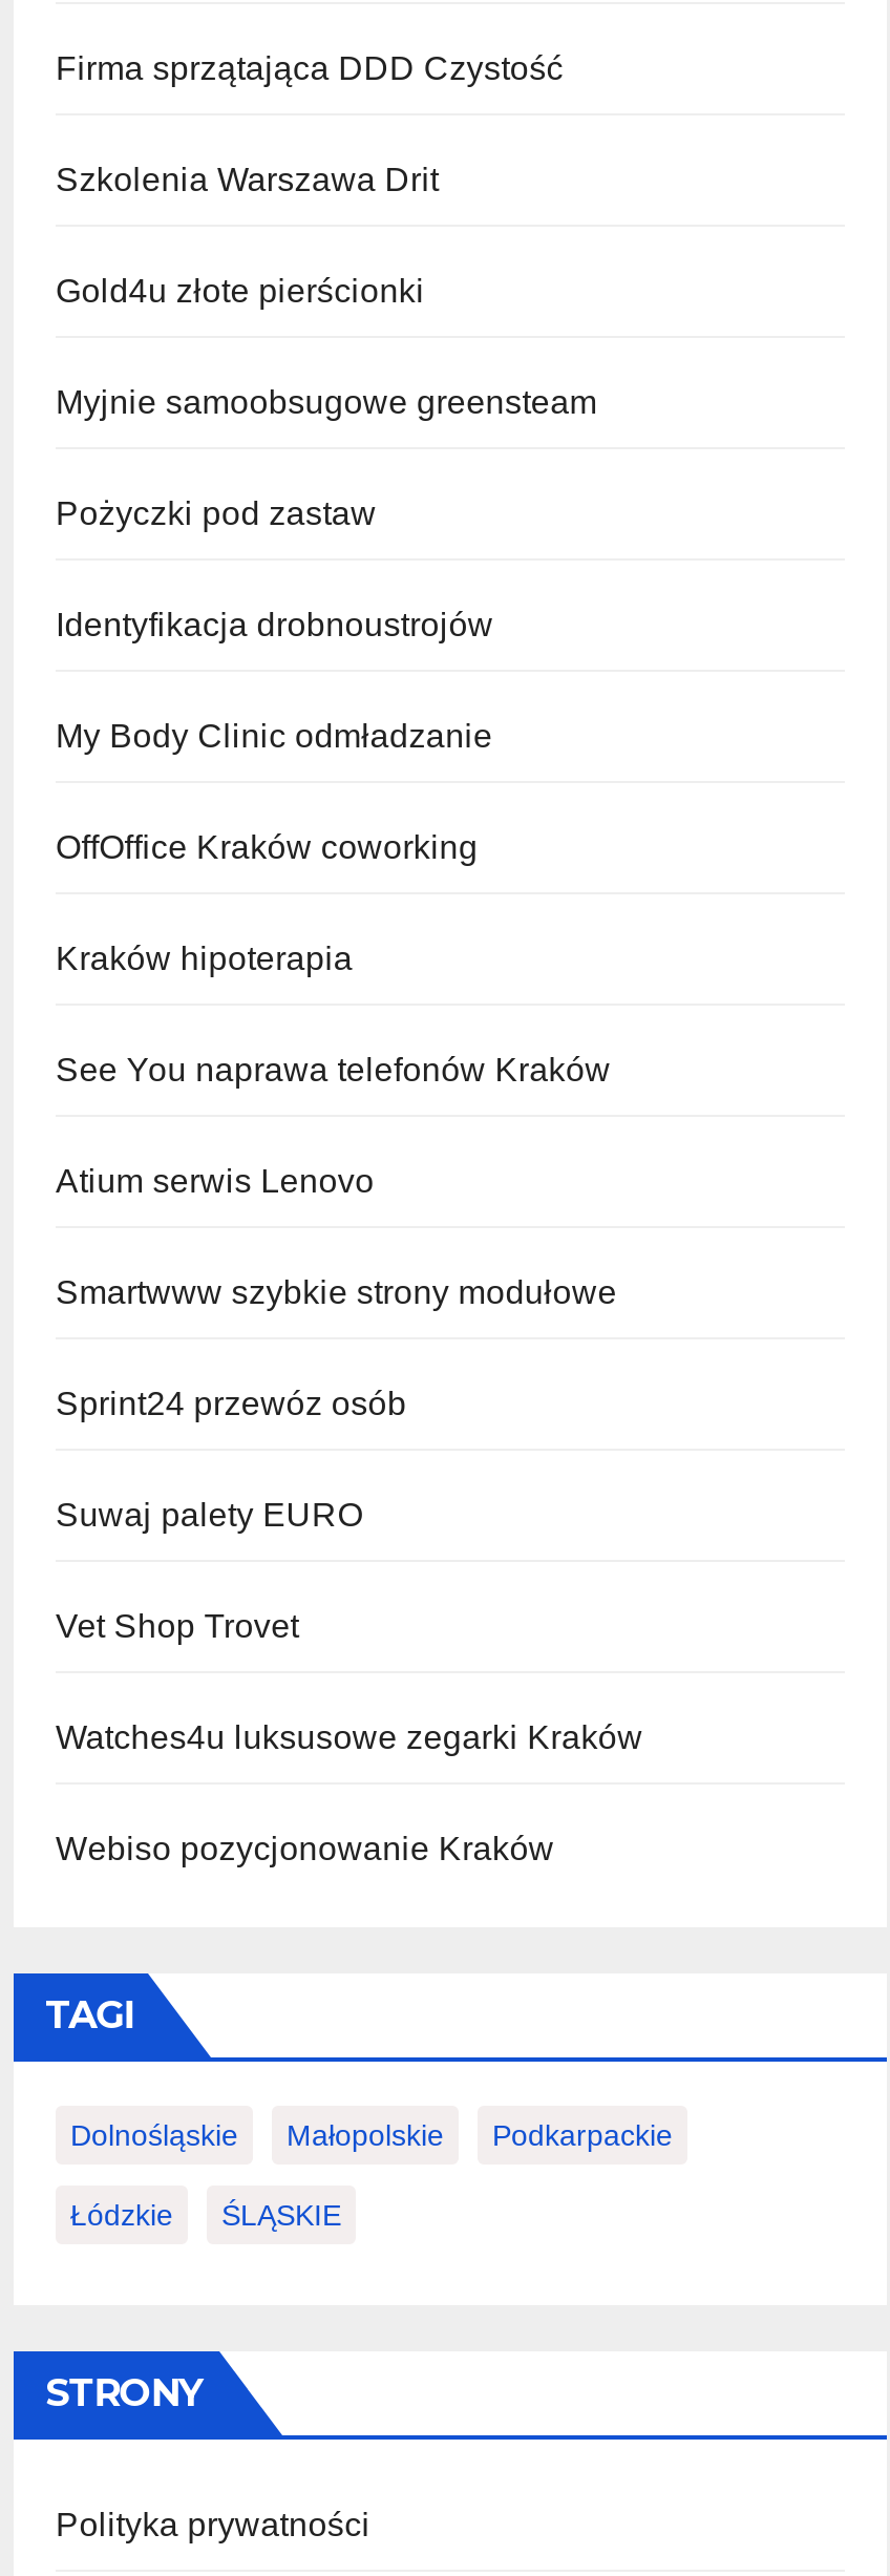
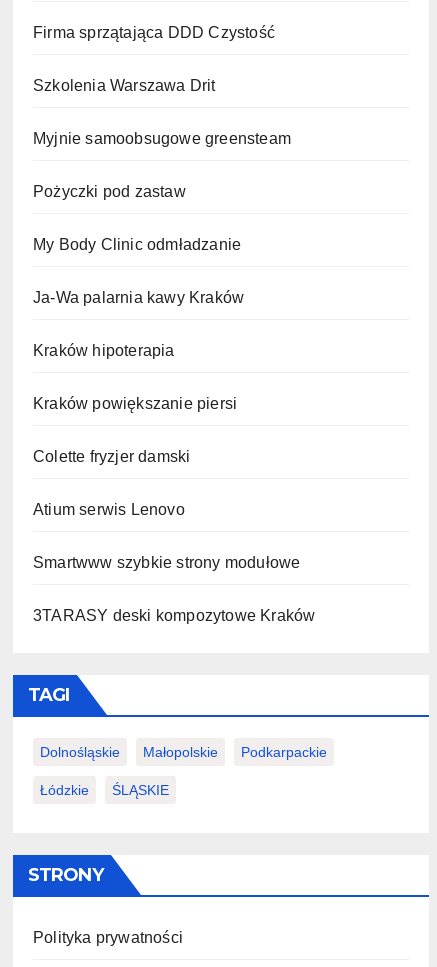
- Gold4u złote pierścionki

- Identyfikacja drobnoustrojów

- OffOffice Kraków coworking
+ Ja-Wa palarnia kawy Kraków

- See You naprawa telefonów Kraków
+ Kraków powiększanie piersi
+ Colette fryzjer damski

- Sprint24 przewóz osób
- Suwaj palety EURO
- Vet Shop Trovet
- Watches4u luksusowe zegarki Kraków
- Webiso pozycjonowanie Kraków
+ 3TARASY deski kompozytowe Kraków
